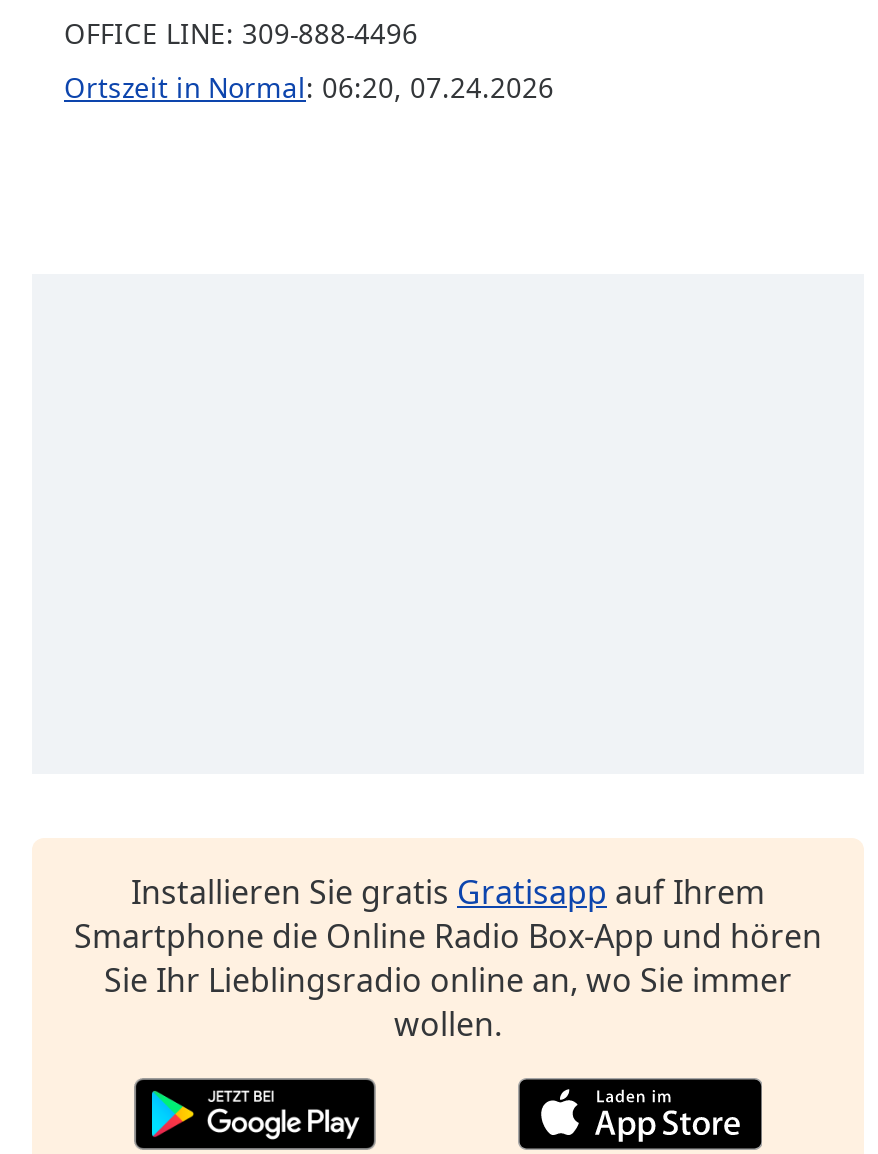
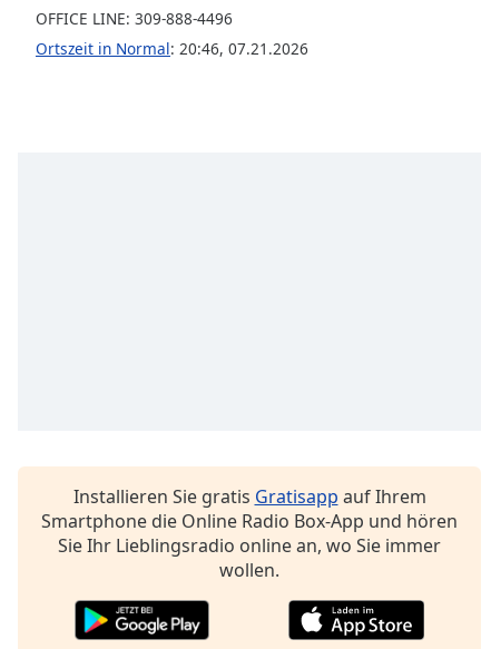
- Ortszeit in Normal: 06:20, 07.24.2026
+ Ortszeit in Normal: 20:46, 07.21.2026
